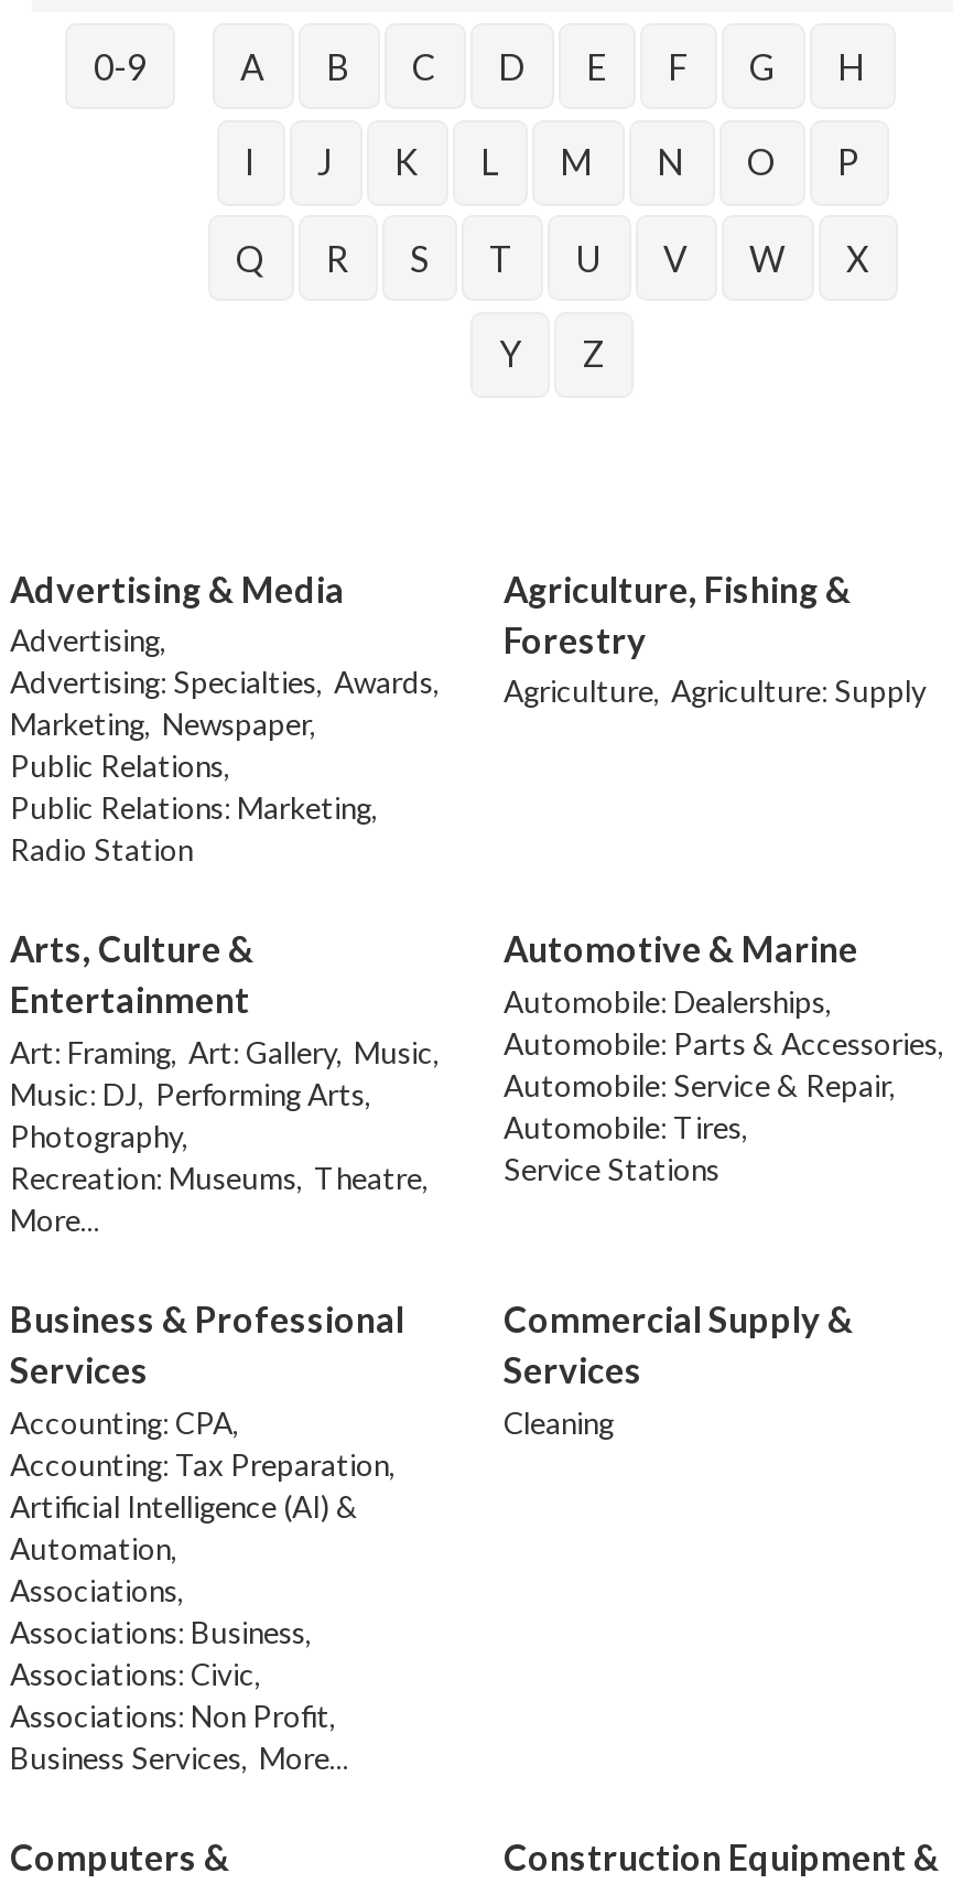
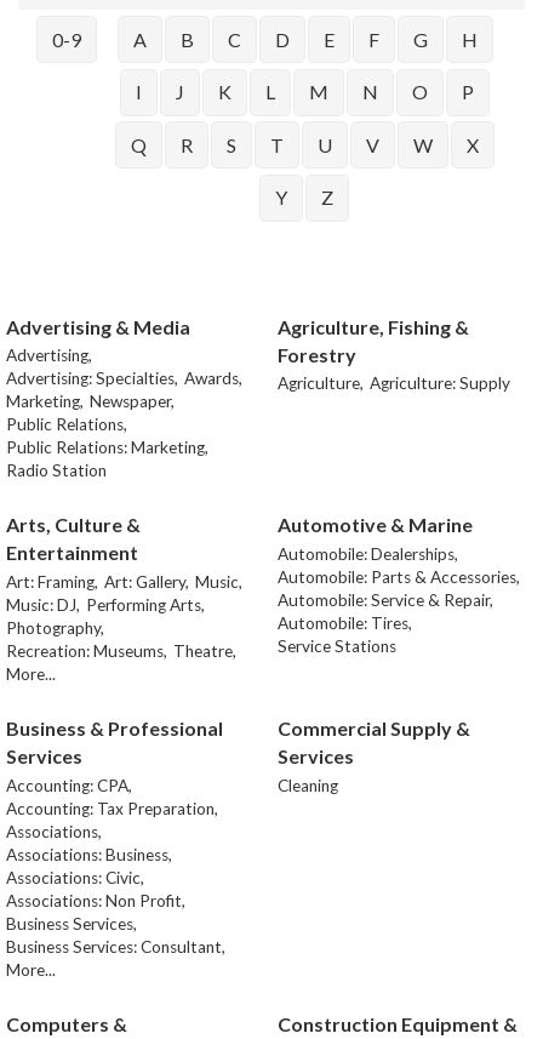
- Artificial Intelligence (AI) &
- Automation,

moved up: Associations, | Associations: Business, | Associations: Civic, | Associations: Non Profit,

- Business Services, More...
+ Business Services,
+ Business Services: Consultant,
+ More...
